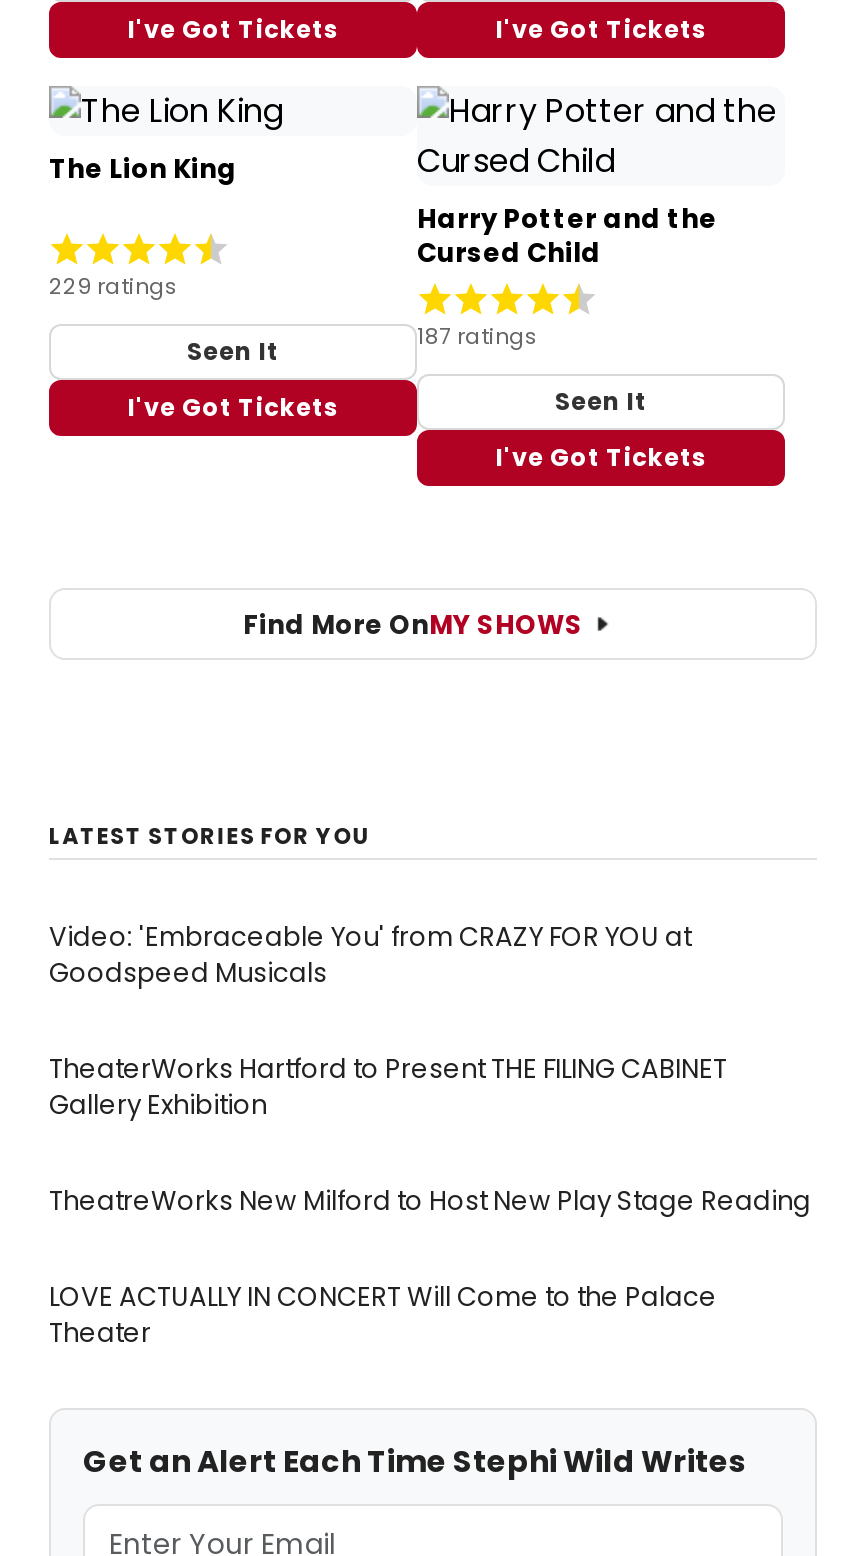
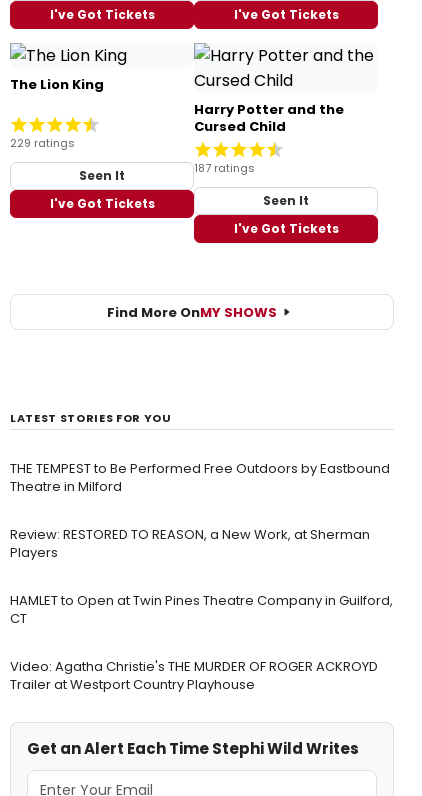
- Video: 'Embraceable You' from CRAZY FOR YOU at
- Goodspeed Musicals
+ THE TEMPEST to Be Performed Free Outdoors by Eastbound
+ Theatre in Milford

- TheaterWorks Hartford to Present THE FILING CABINET
- Gallery Exhibition
+ Review: RESTORED TO REASON, a New Work, at Sherman
+ Players

- TheatreWorks New Milford to Host New Play Stage Reading
+ HAMLET to Open at Twin Pines Theatre Company in Guilford,
+ CT

- LOVE ACTUALLY IN CONCERT Will Come to the Palace
- Theater
+ Video: Agatha Christie's THE MURDER OF ROGER ACKROYD
+ Trailer at Westport Country Playhouse
